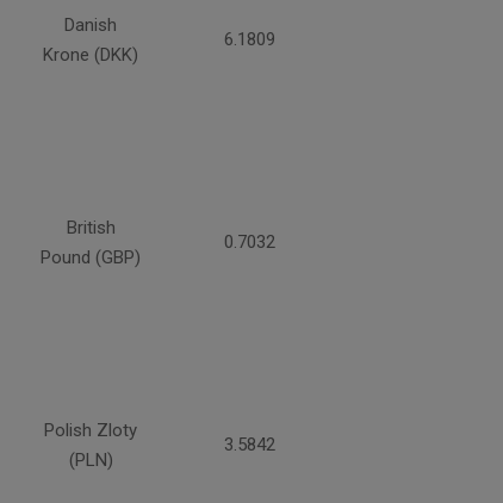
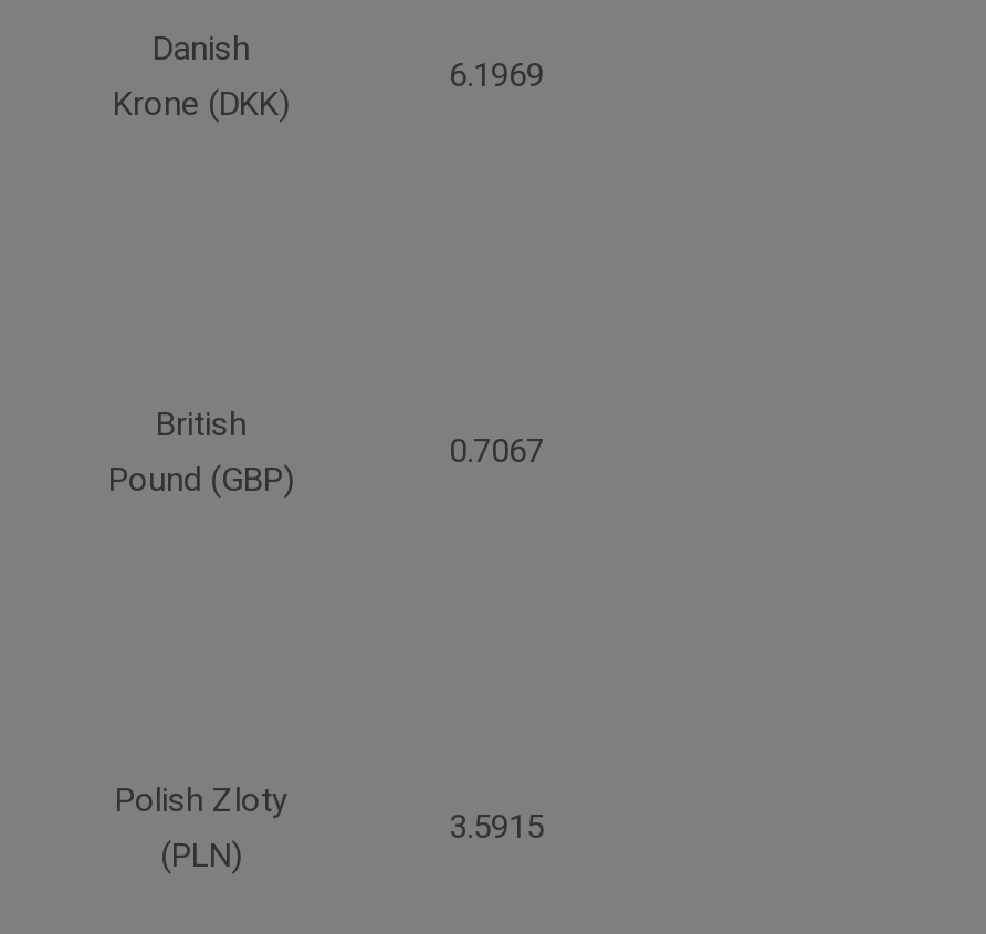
- 6.1809
+ 6.1969

- 0.7032
+ 0.7067

- 3.5842
+ 3.5915
